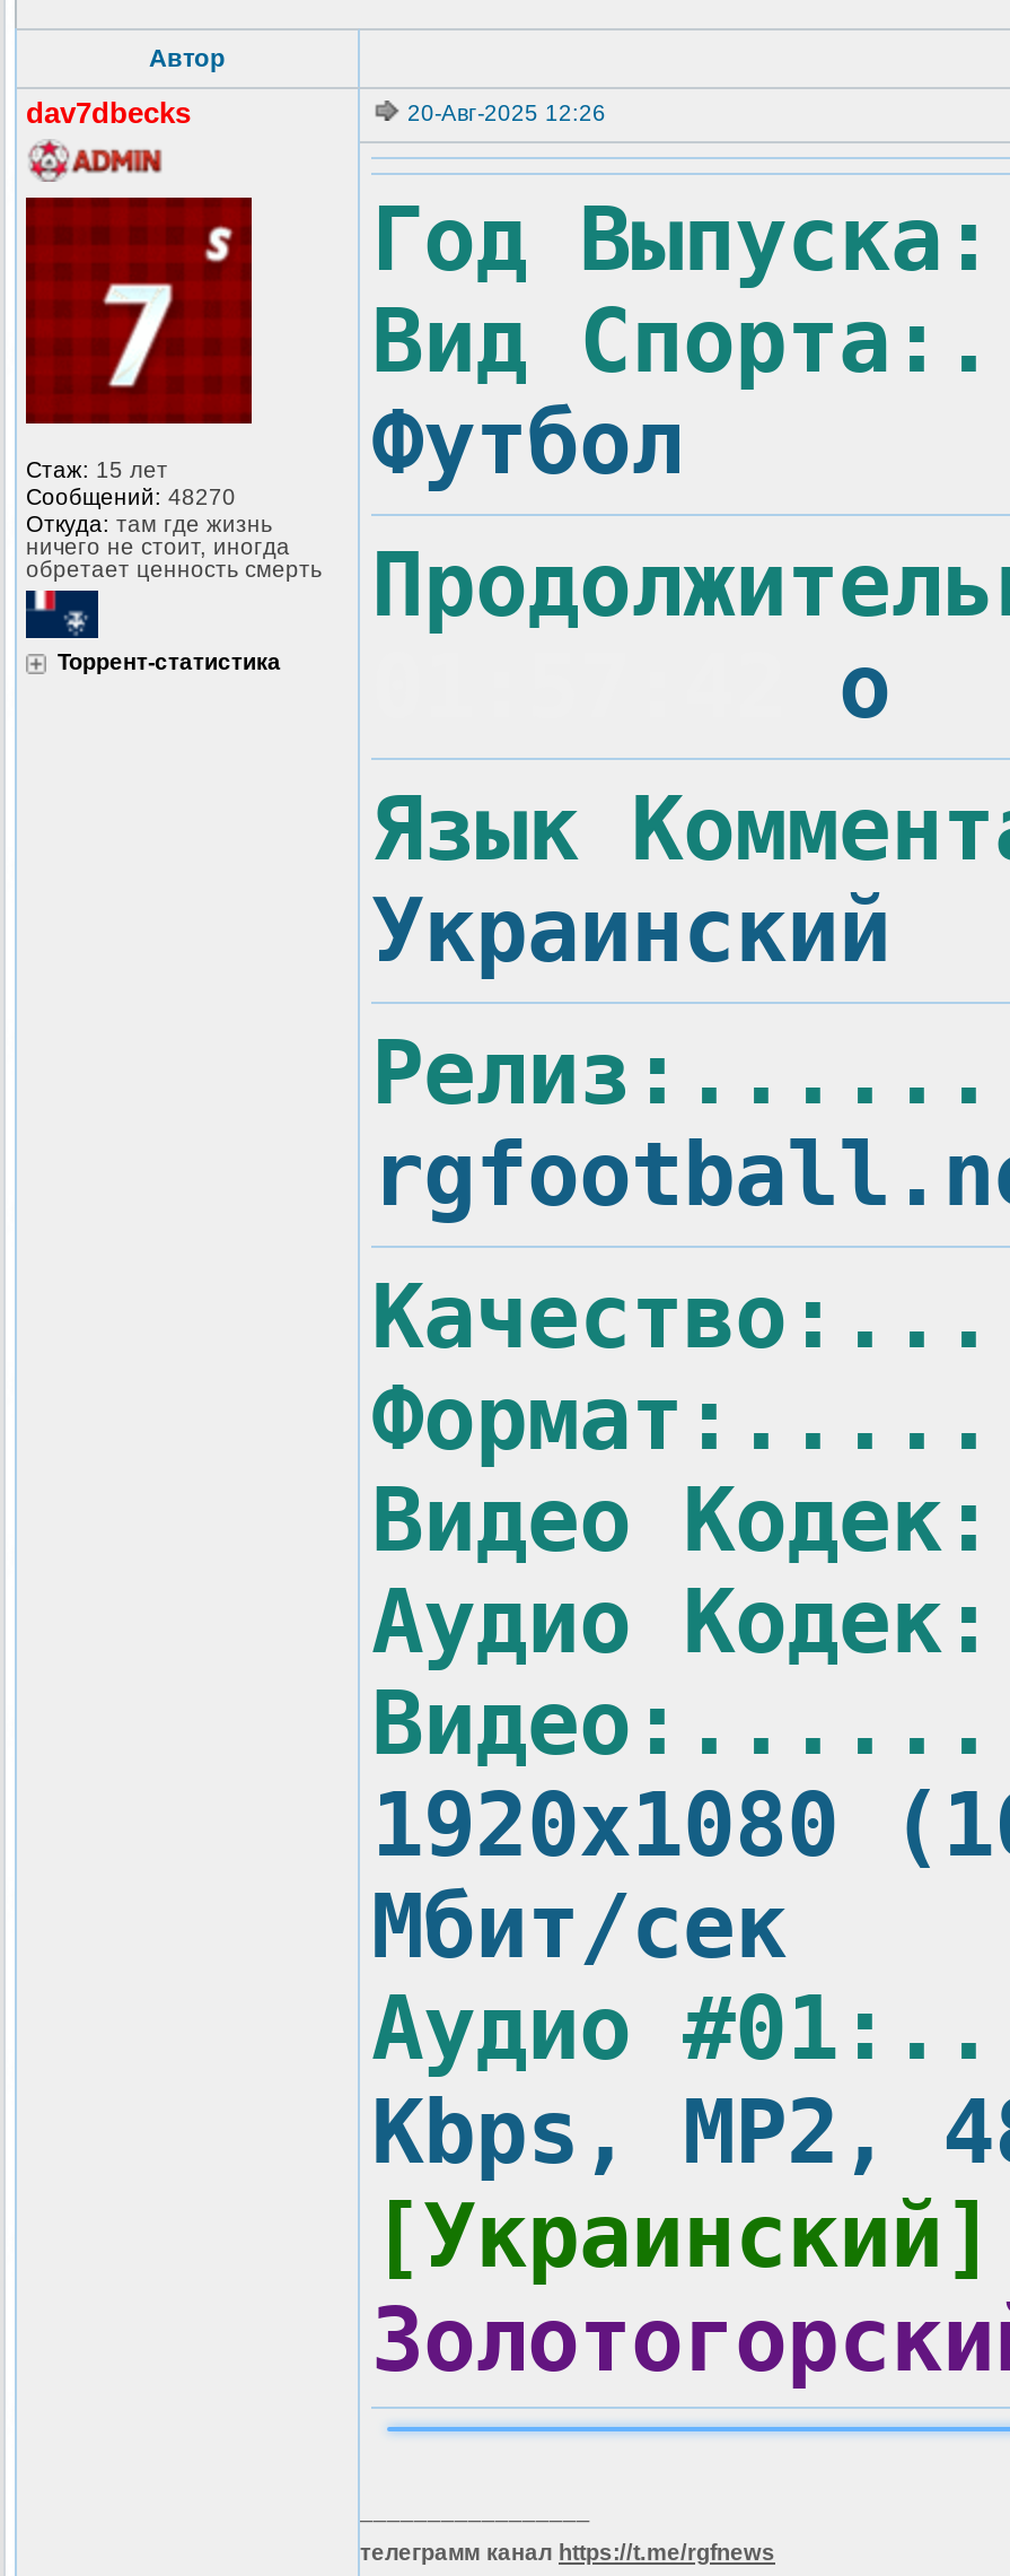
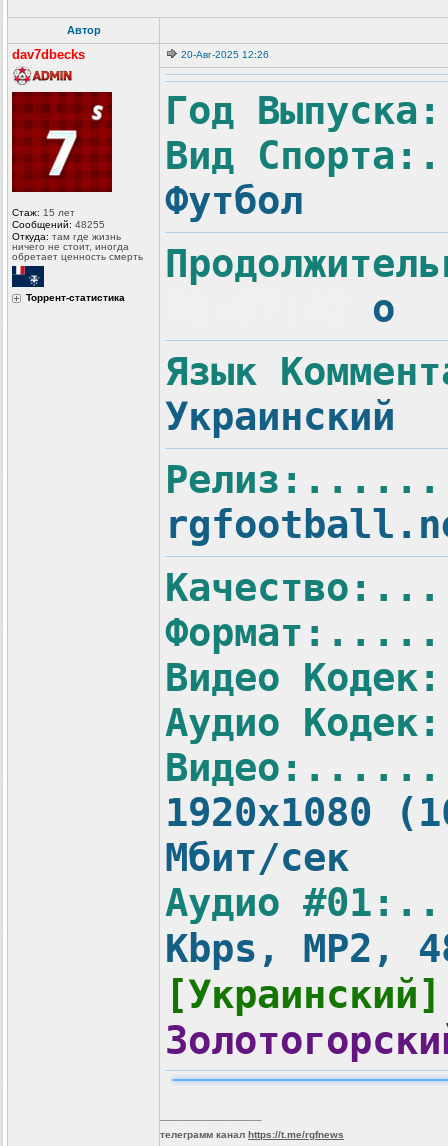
- Сообщений: 48270
+ Сообщений: 48255
